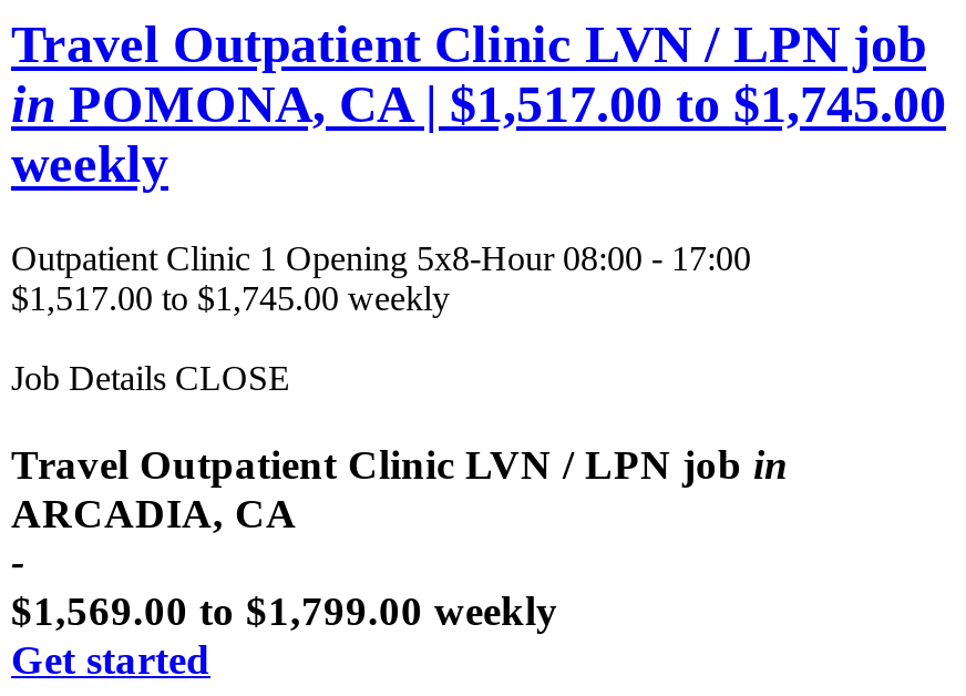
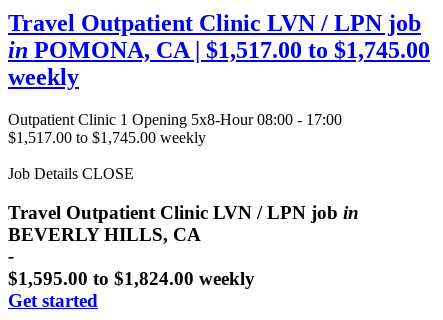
- ARCADIA, CA
+ BEVERLY HILLS, CA

- $1,569.00 to $1,799.00 weekly
+ $1,595.00 to $1,824.00 weekly
